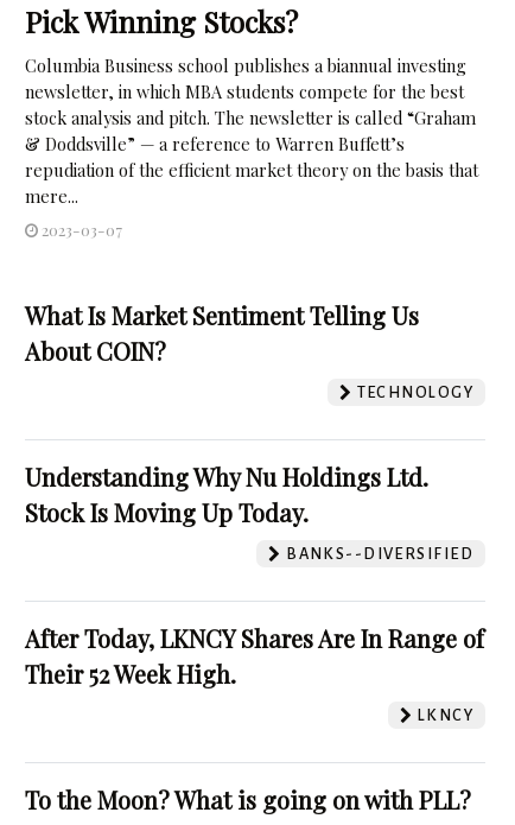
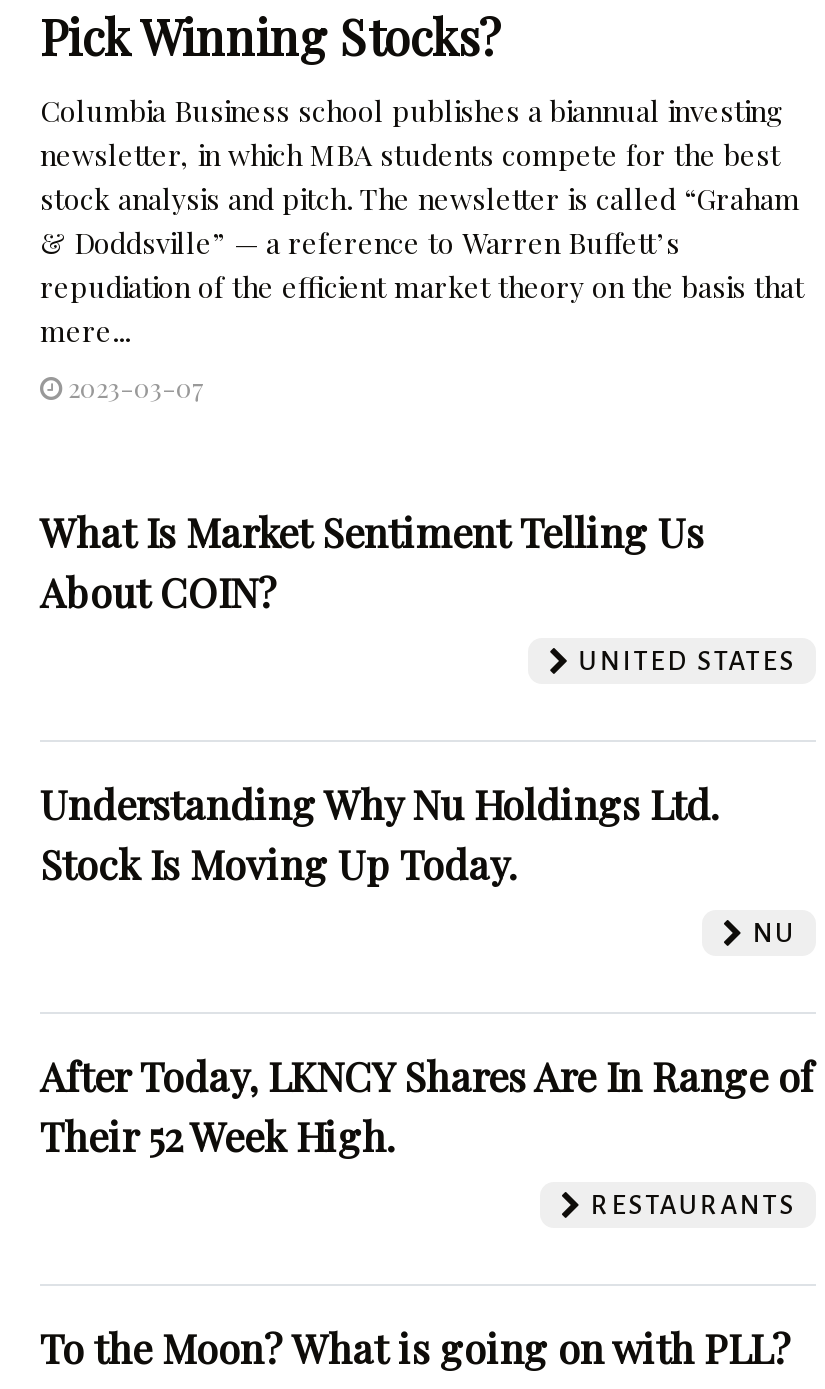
- TECHNOLOGY
+ UNITED STATES

- BANKS--DIVERSIFIED
+ NU

- LKNCY
+ RESTAURANTS
